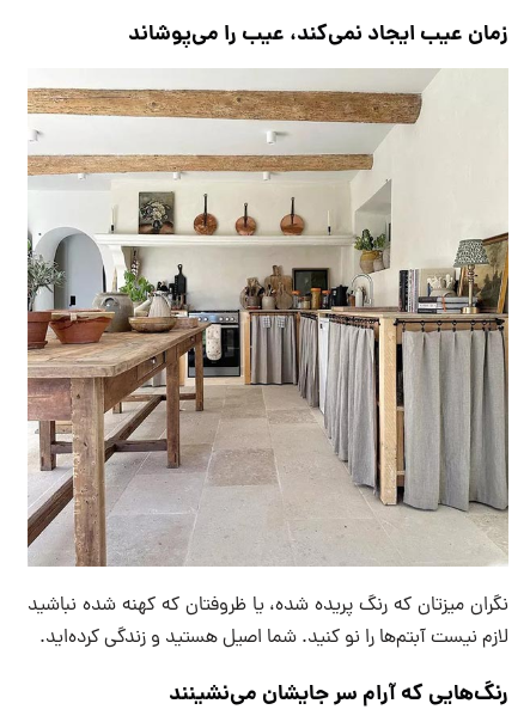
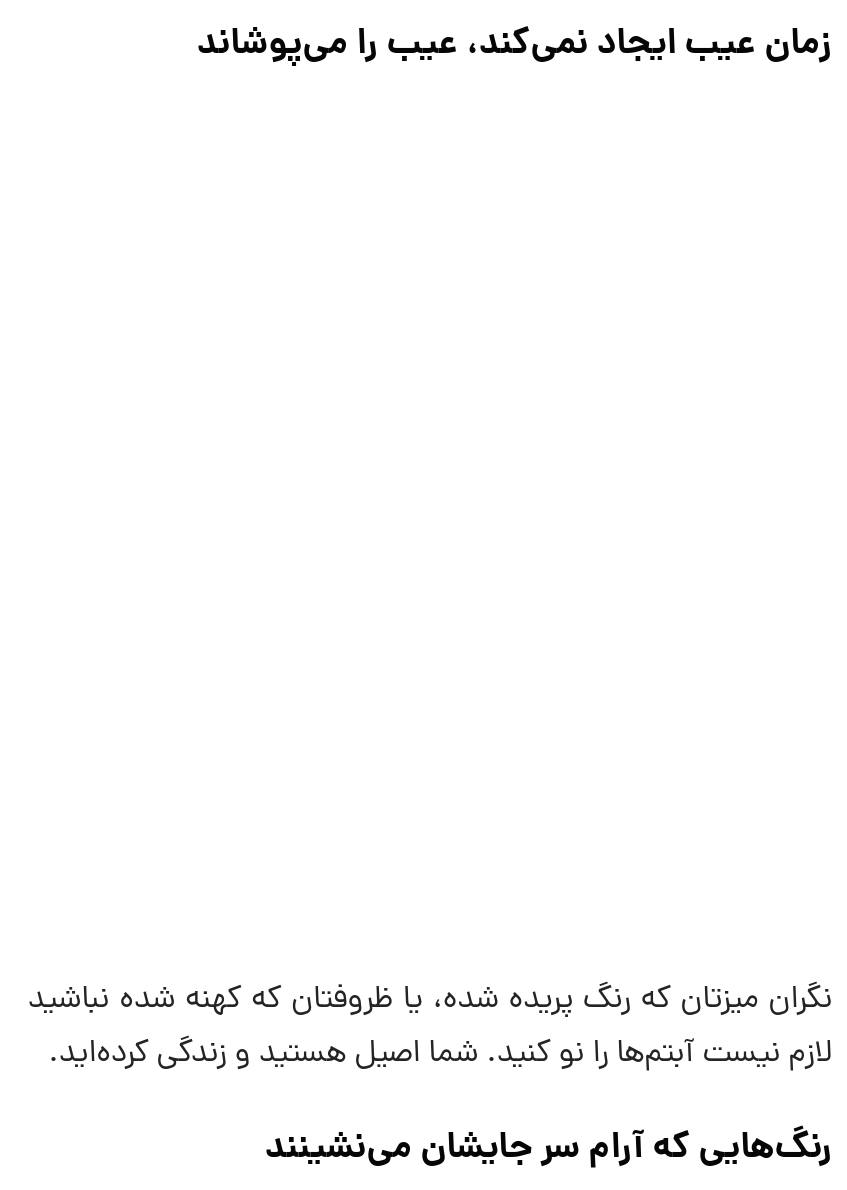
- [image]
